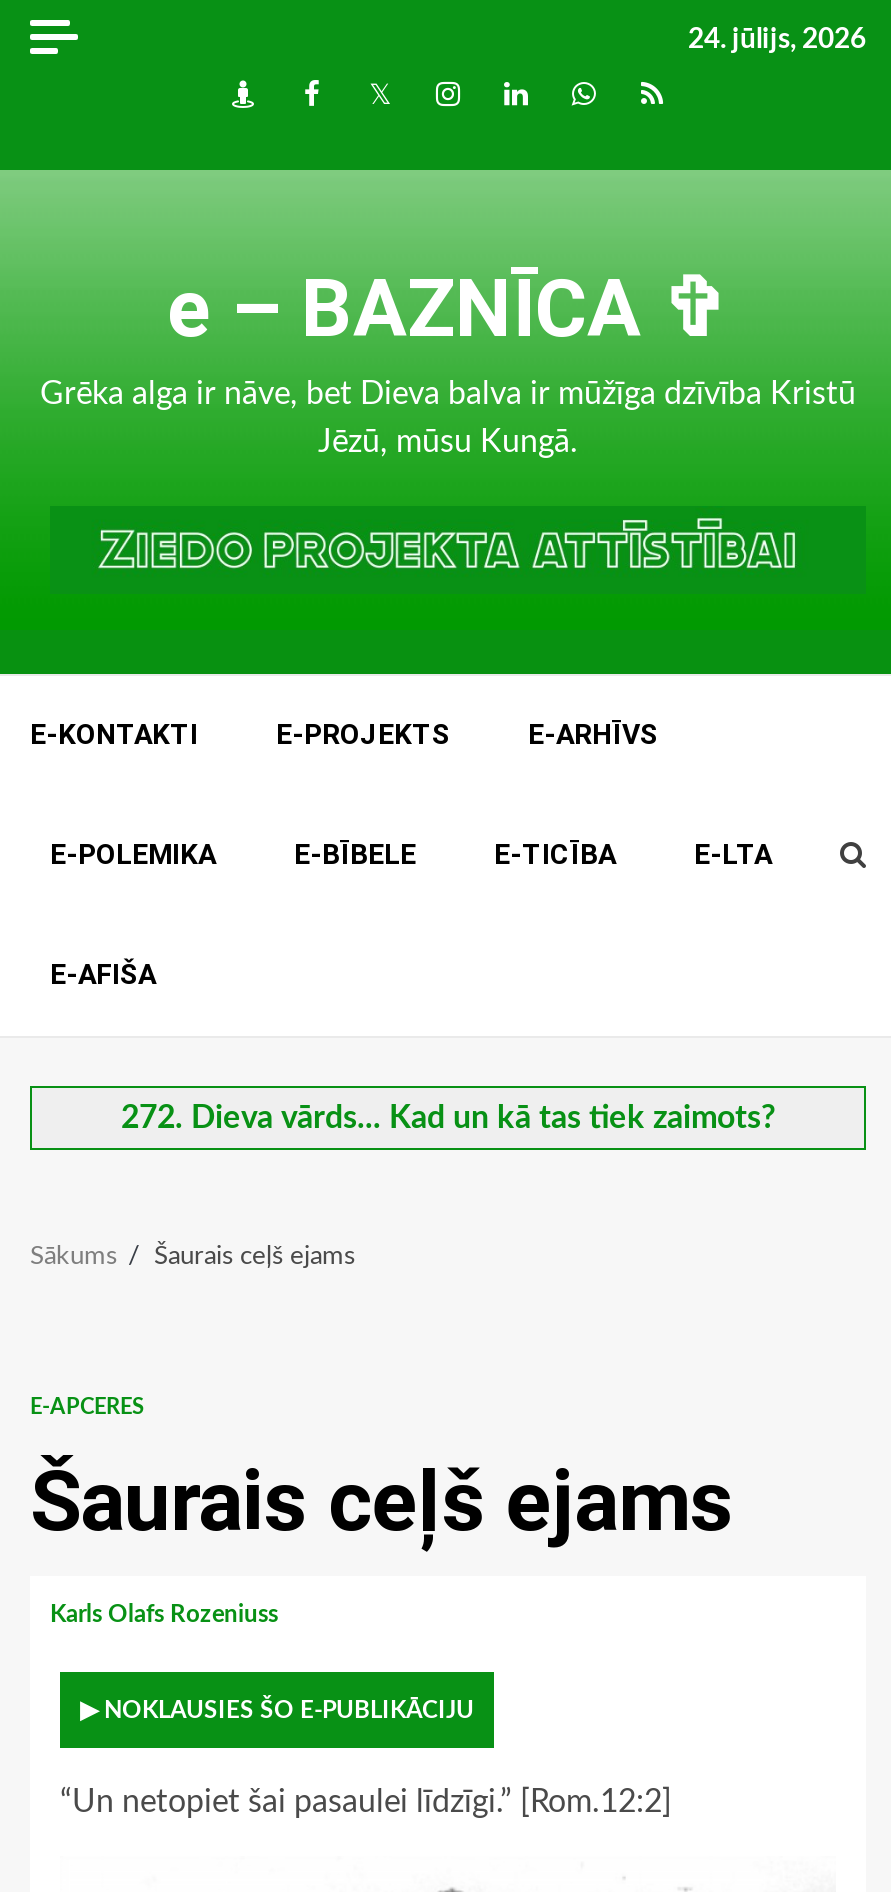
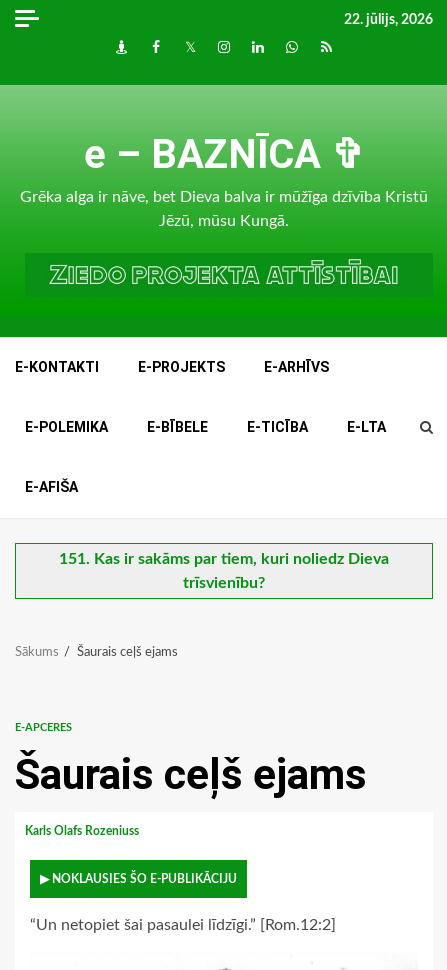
- 24. jūlijs, 2026
+ 22. jūlijs, 2026

- 272. Dieva vārds... Kad un kā tas tiek zaimots?
+ 151. Kas ir sakāms par tiem, kuri noliedz Dieva
+ trīsvienību?
